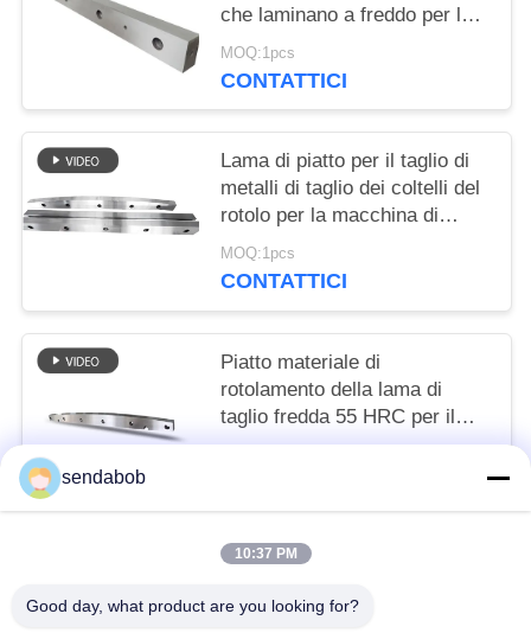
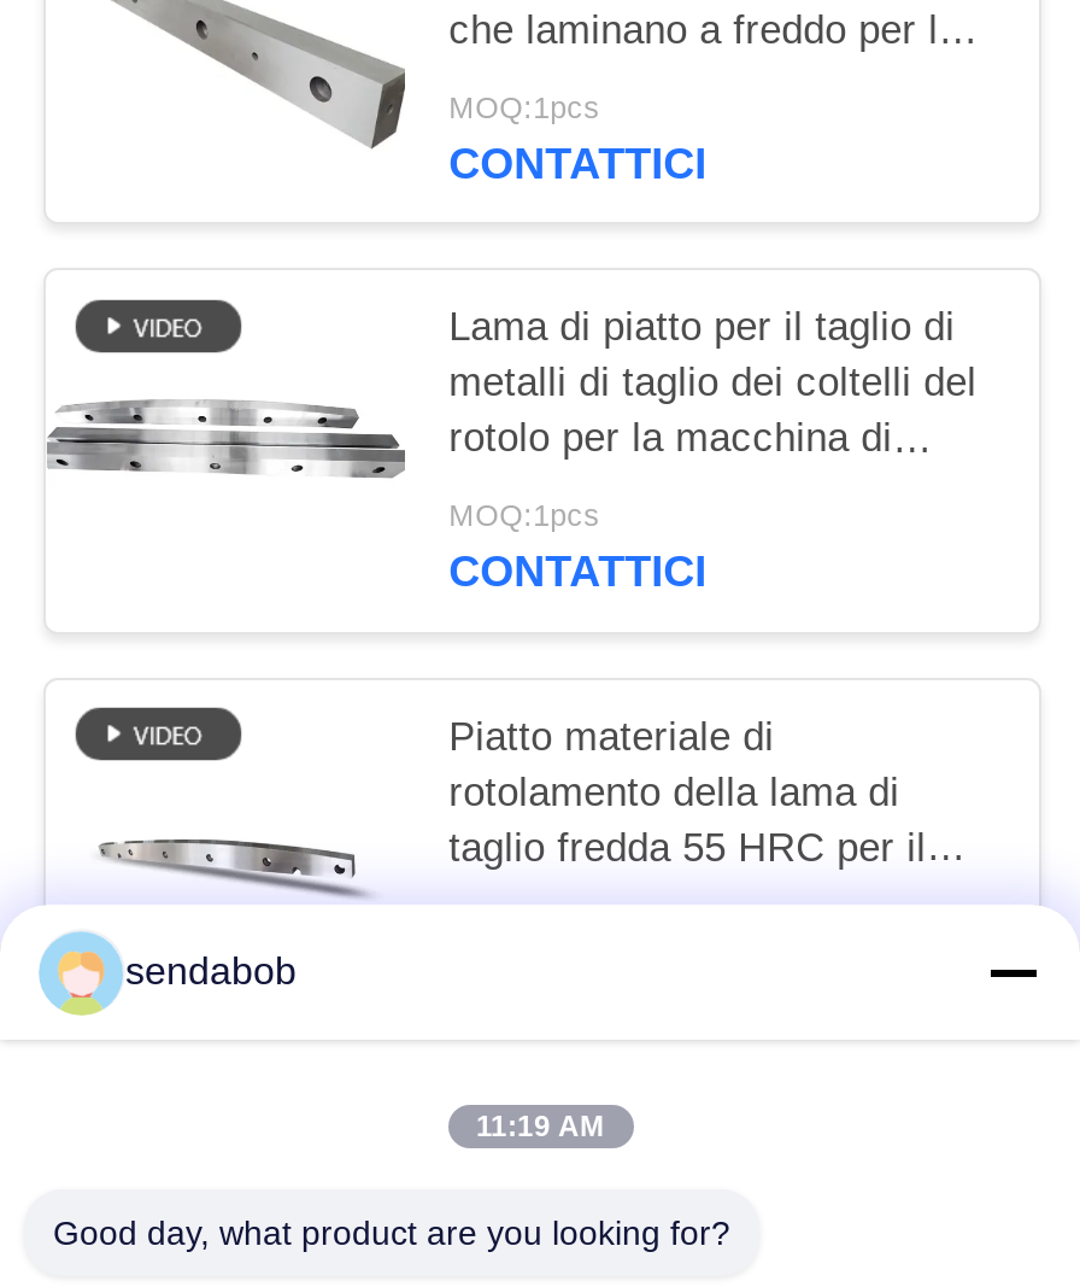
- 10:37 PM
+ 11:19 AM
